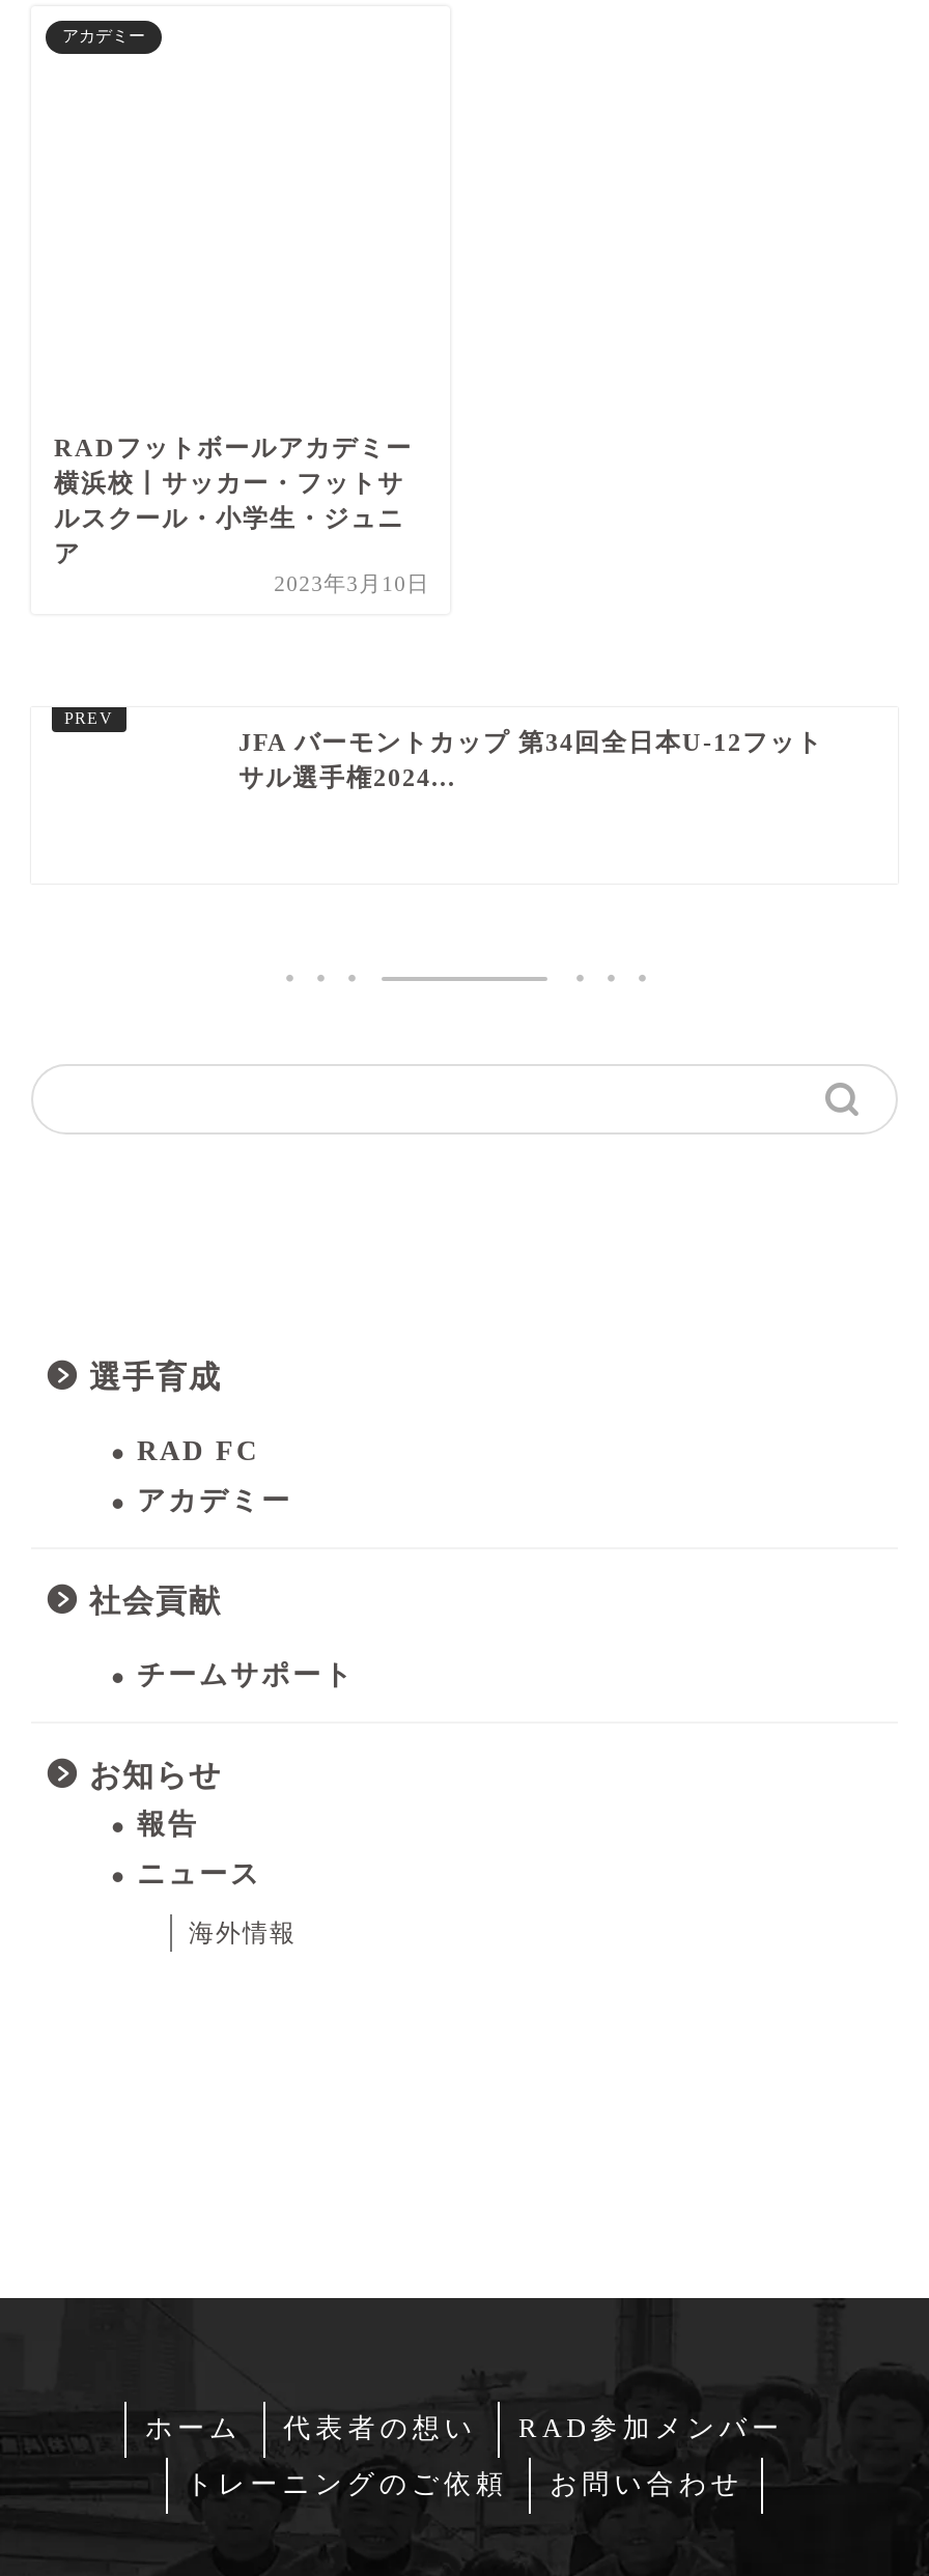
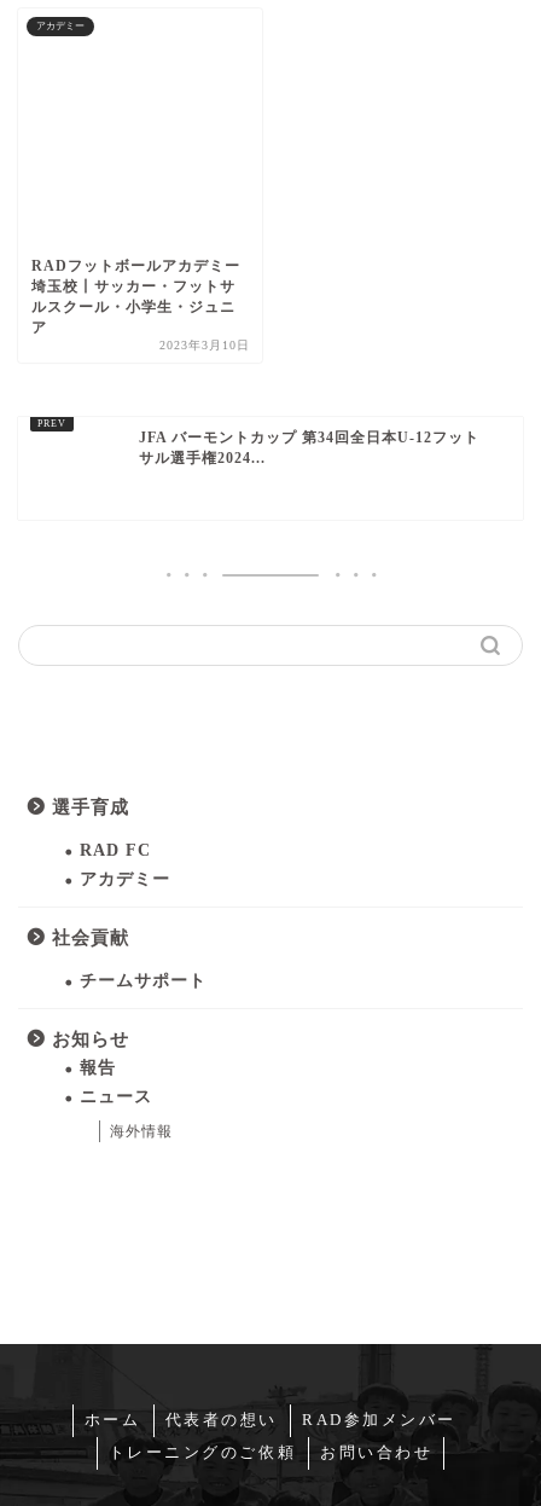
- 横浜校丨サッカー・フットサ
+ 埼玉校丨サッカー・フットサ
